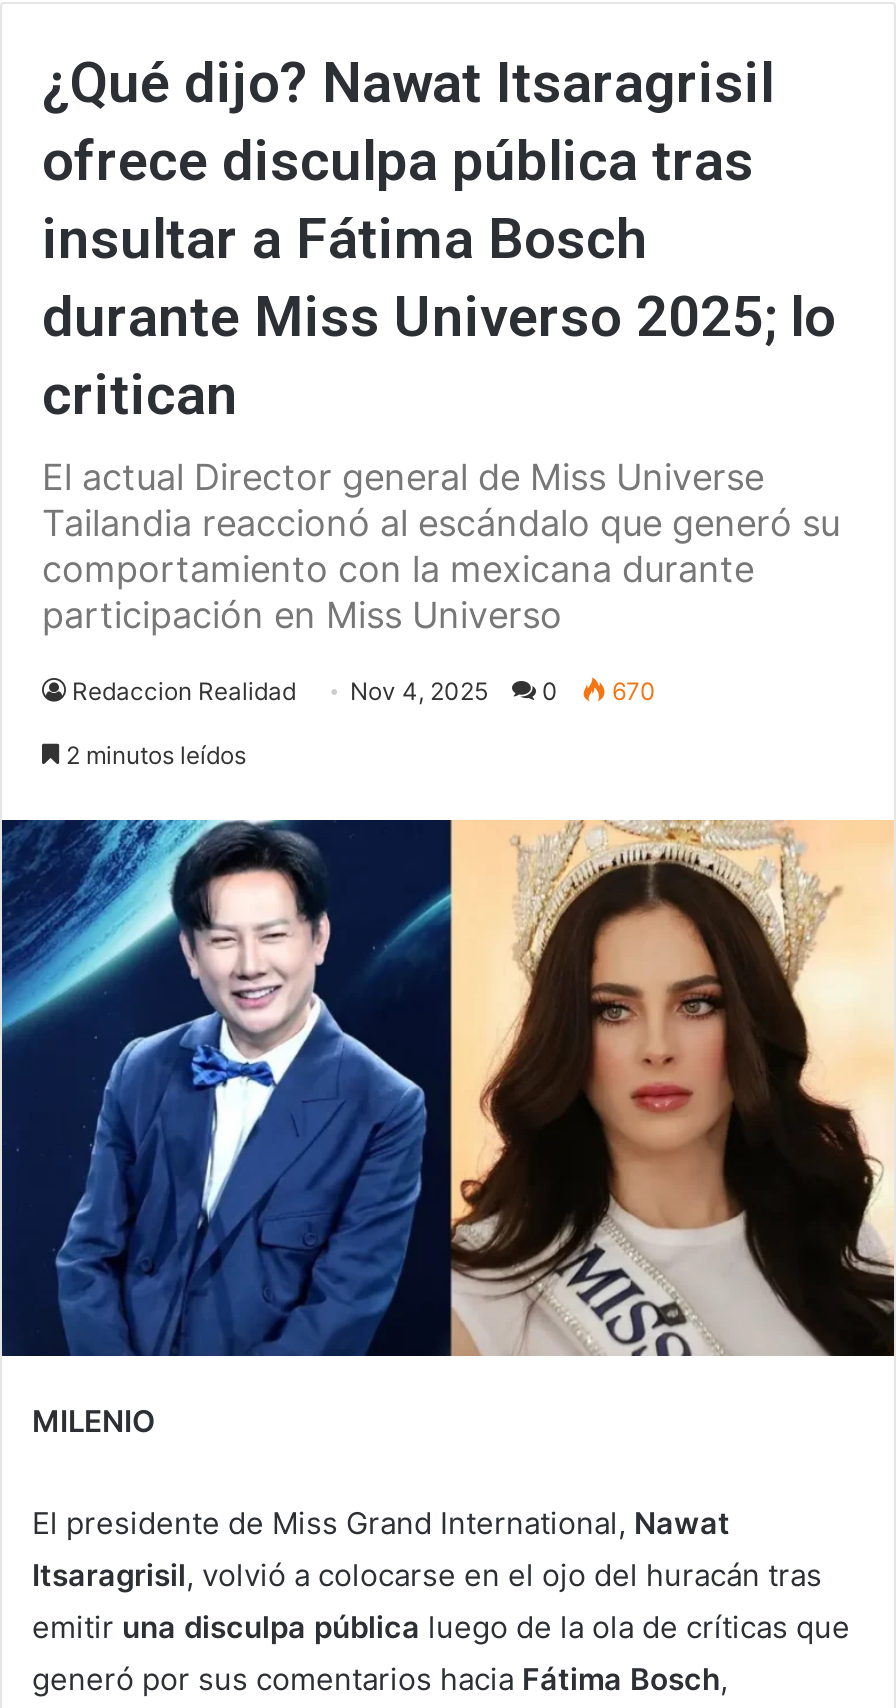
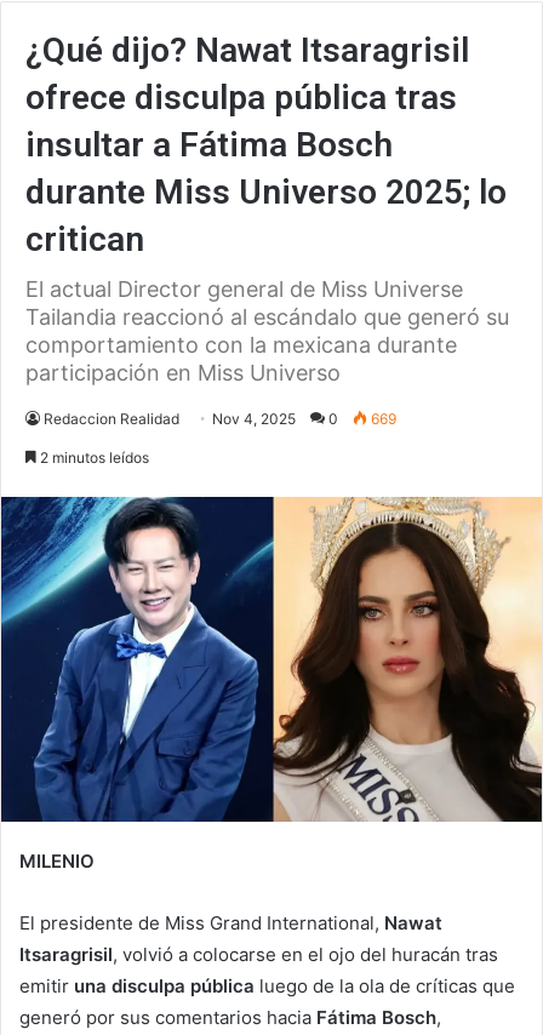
- Redaccion Realidad Nov 4, 2025 0 670
+ Redaccion Realidad Nov 4, 2025 0 669
